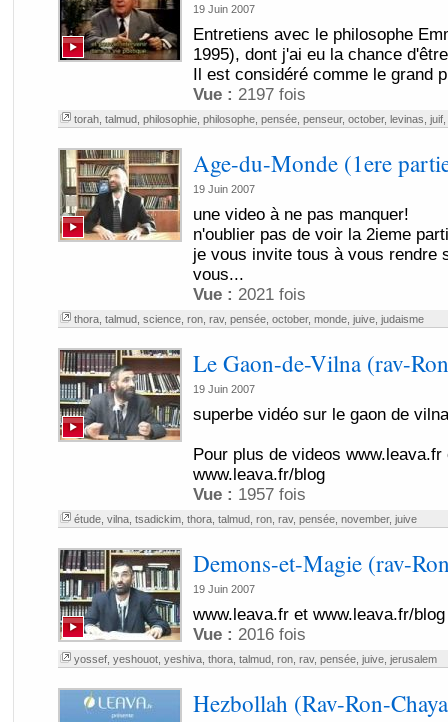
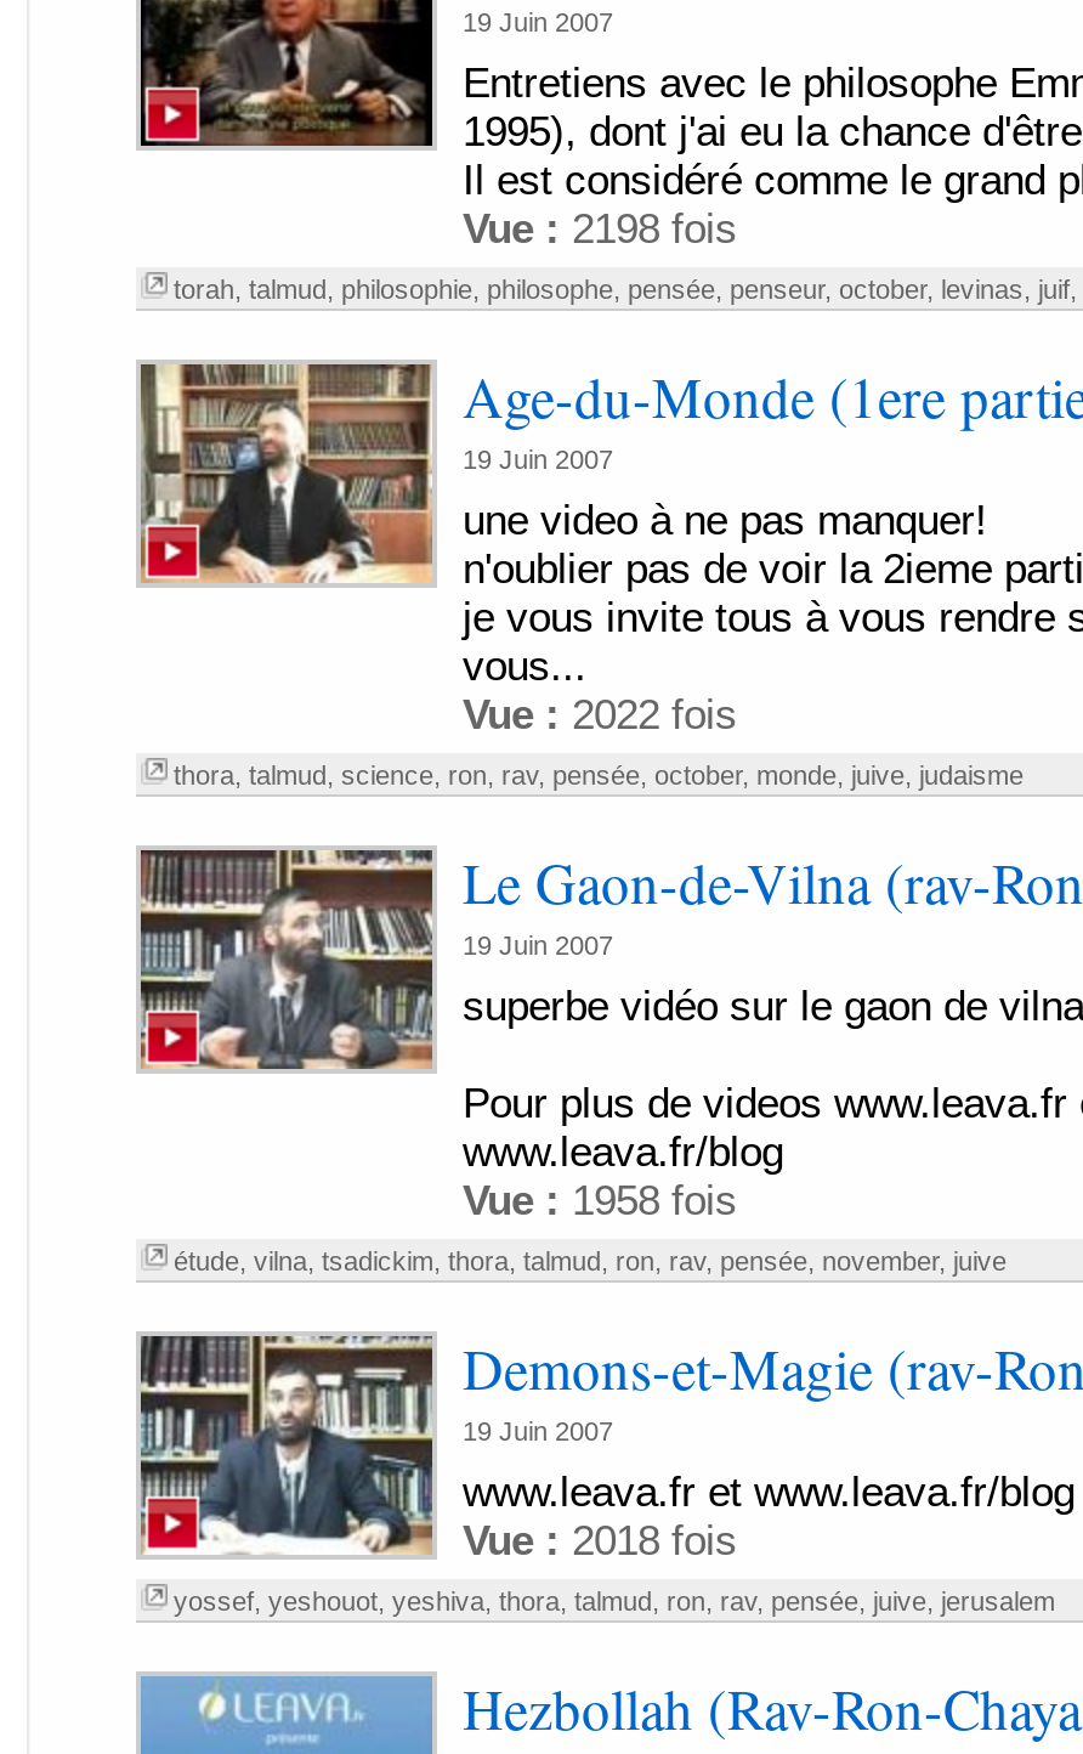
- Vue : 2197 fois
+ Vue : 2198 fois

- Vue : 2021 fois
+ Vue : 2022 fois

- Vue : 1957 fois
+ Vue : 1958 fois

- Vue : 2016 fois
+ Vue : 2018 fois
